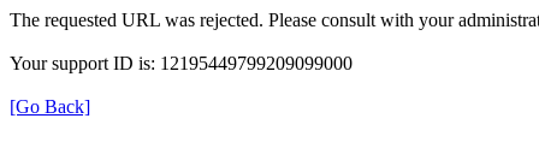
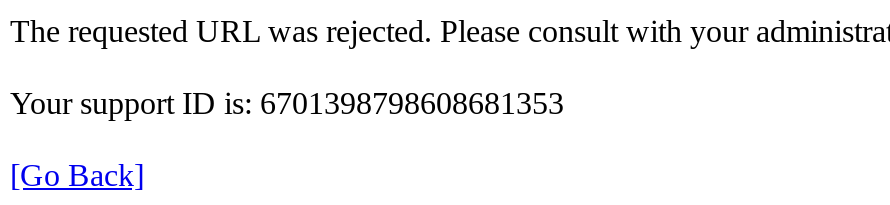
- Your support ID is: 12195449799209099000
+ Your support ID is: 6701398798608681353
